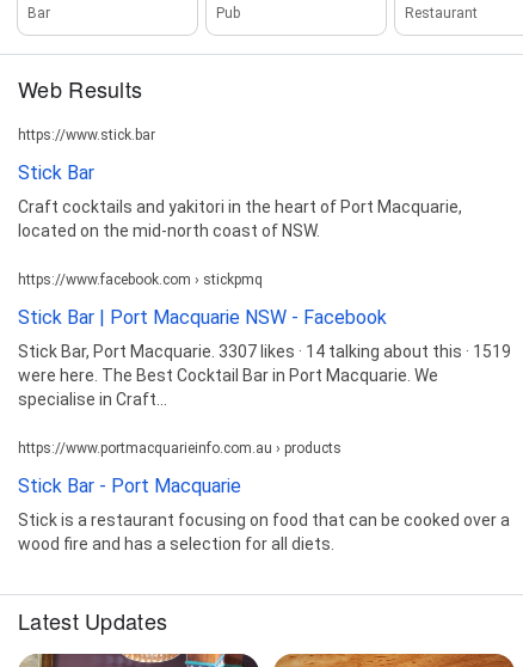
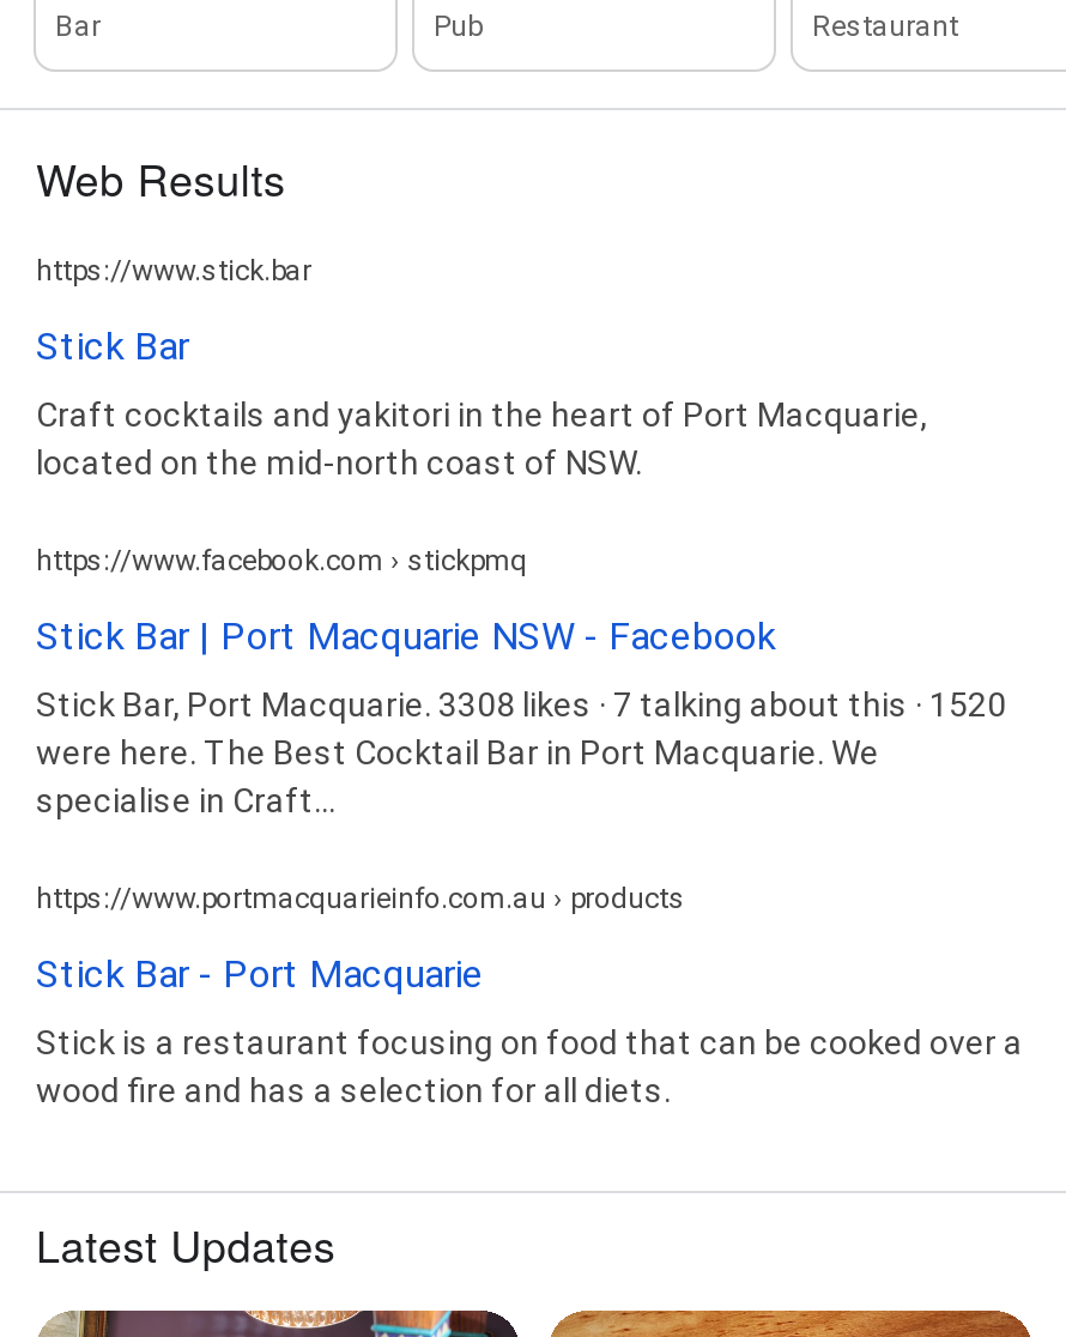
- Stick Bar, Port Macquarie. 3307 likes · 14 talking about this · 1519
+ Stick Bar, Port Macquarie. 3308 likes · 7 talking about this · 1520
